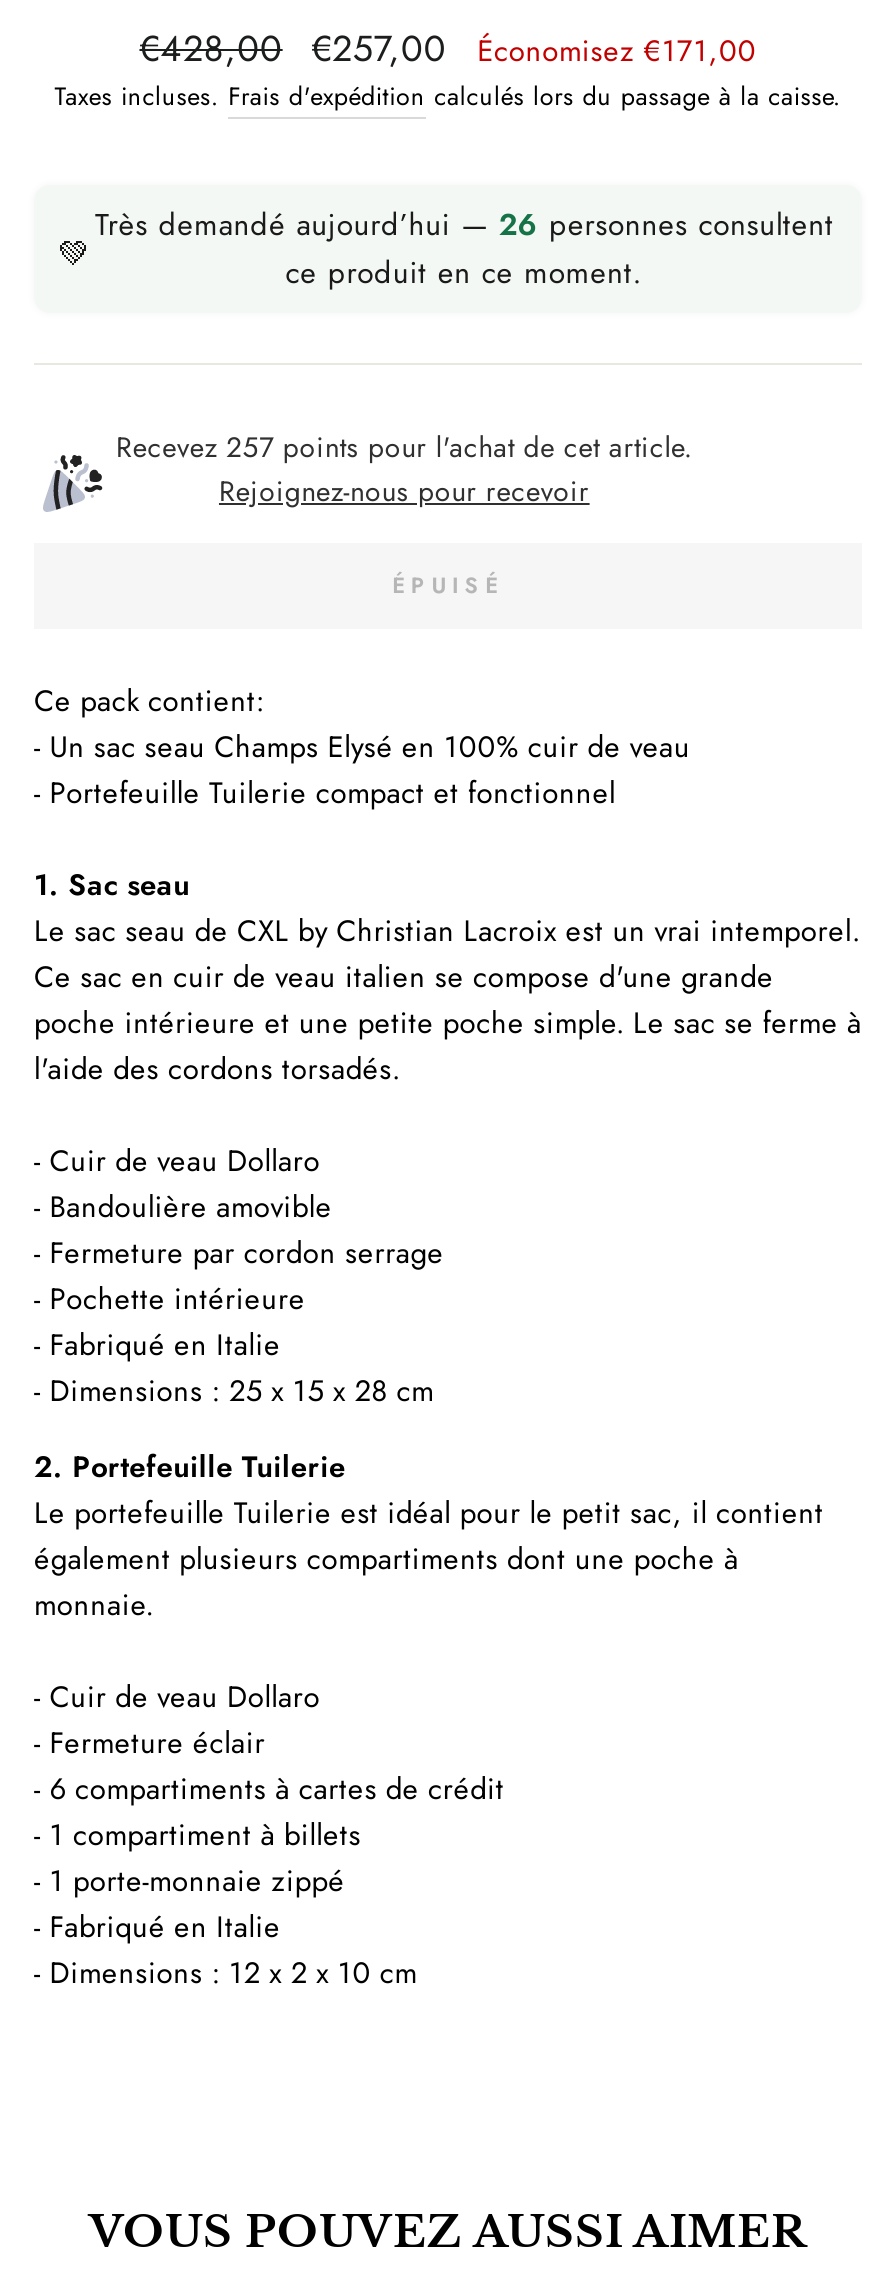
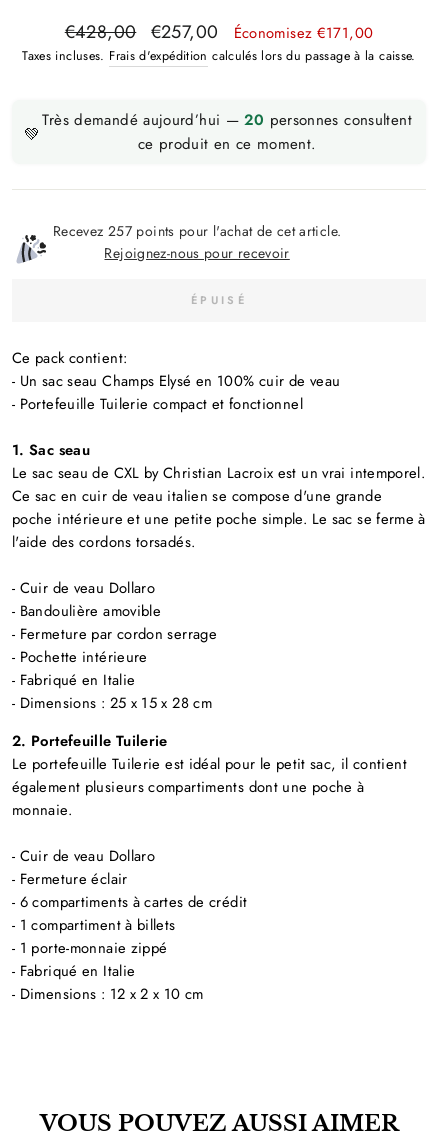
- Très demandé aujourd’hui — 26 personnes consultent
+ Très demandé aujourd’hui — 20 personnes consultent
